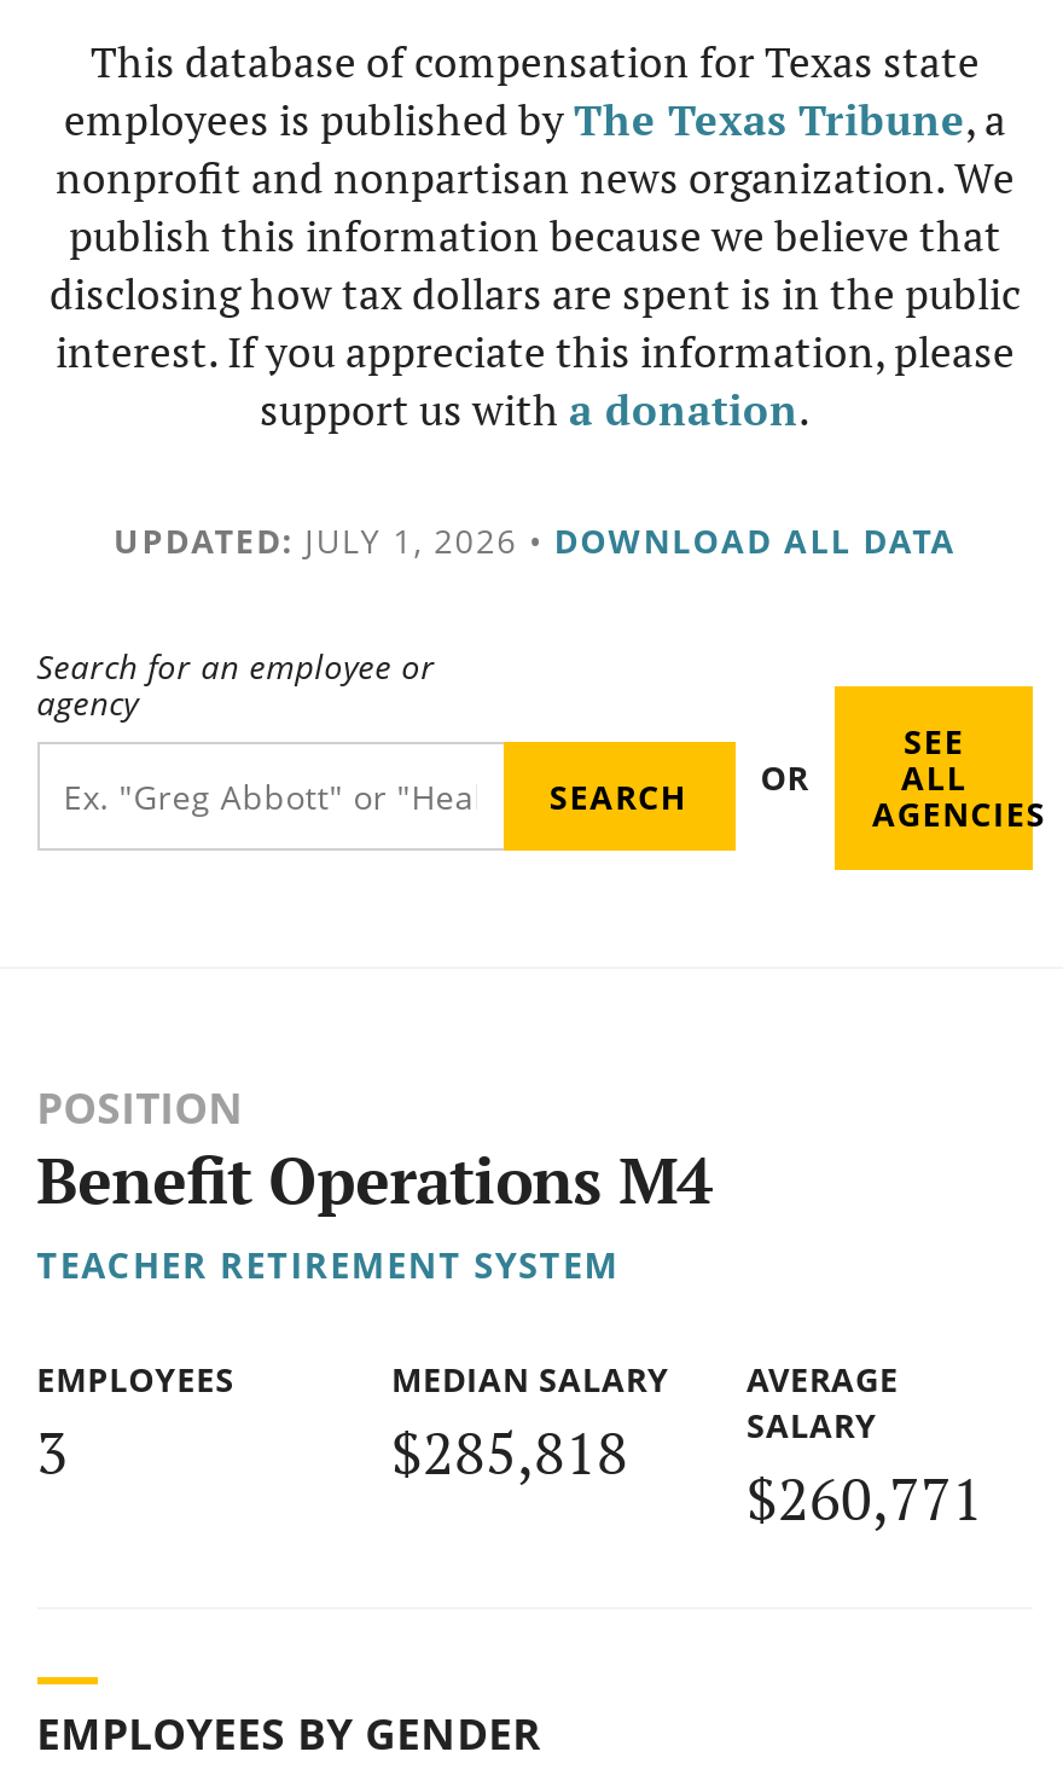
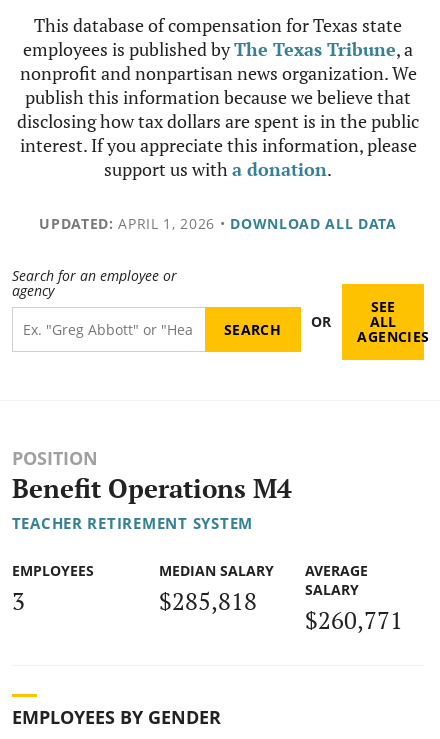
- UPDATED: JULY 1, 2026 • DOWNLOAD ALL DATA
+ UPDATED: APRIL 1, 2026 • DOWNLOAD ALL DATA
